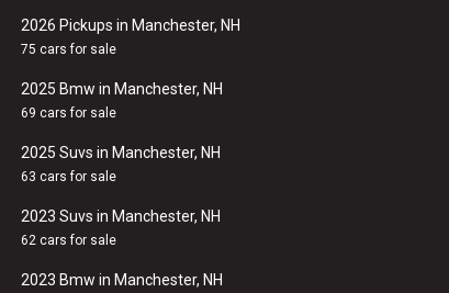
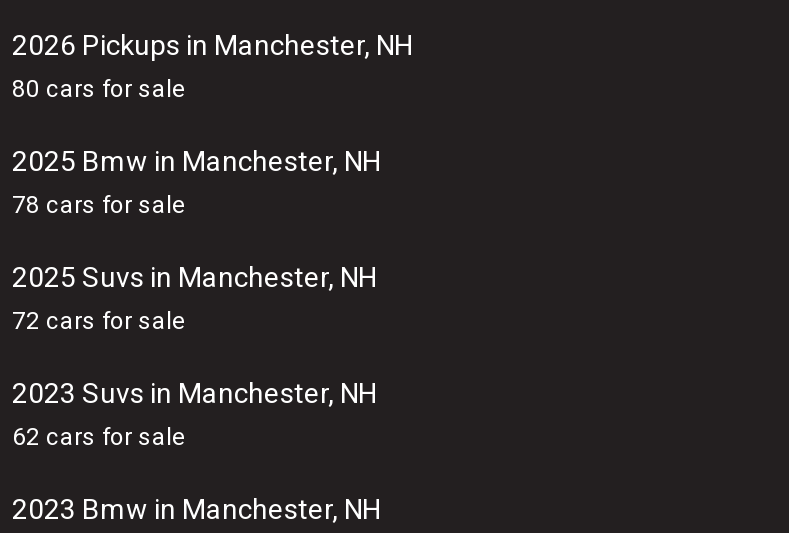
- 75 cars for sale
+ 80 cars for sale

- 69 cars for sale
+ 78 cars for sale

- 63 cars for sale
+ 72 cars for sale
